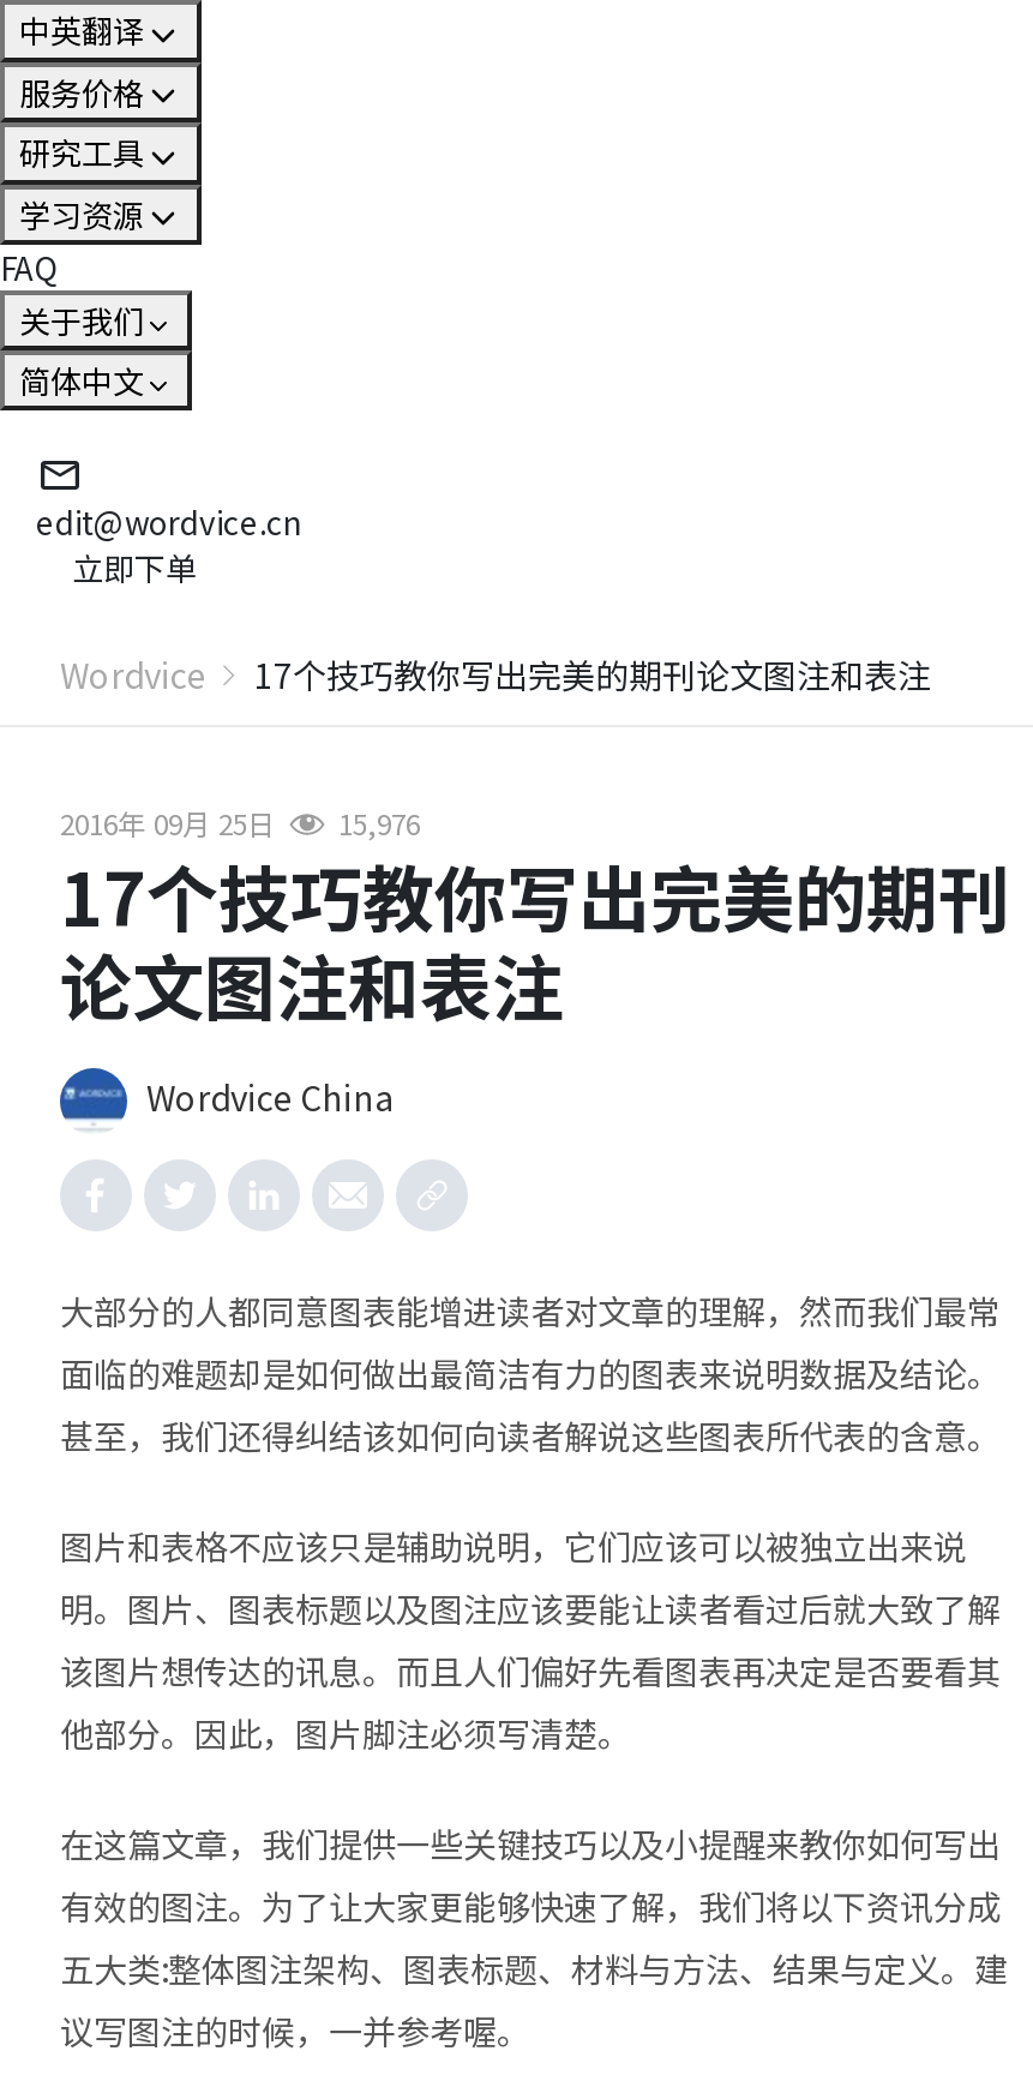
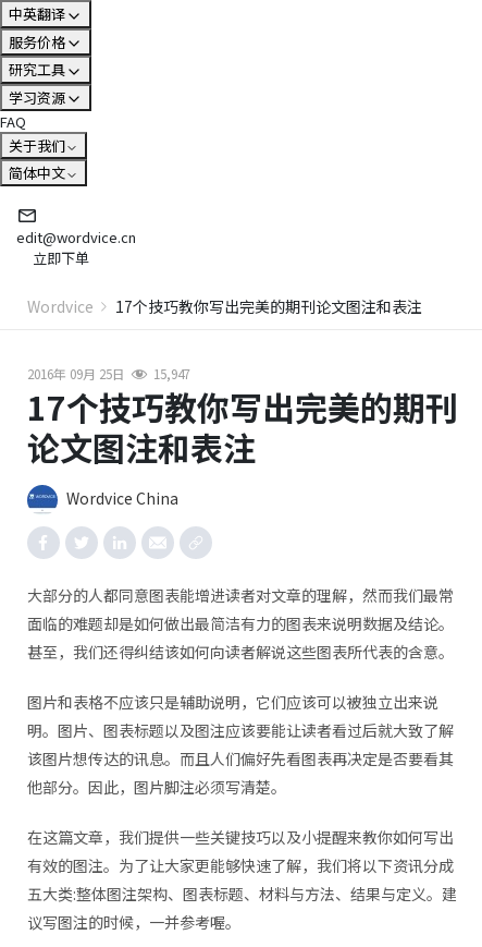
- 2016年 09月 25日 15,976
+ 2016年 09月 25日 15,947
